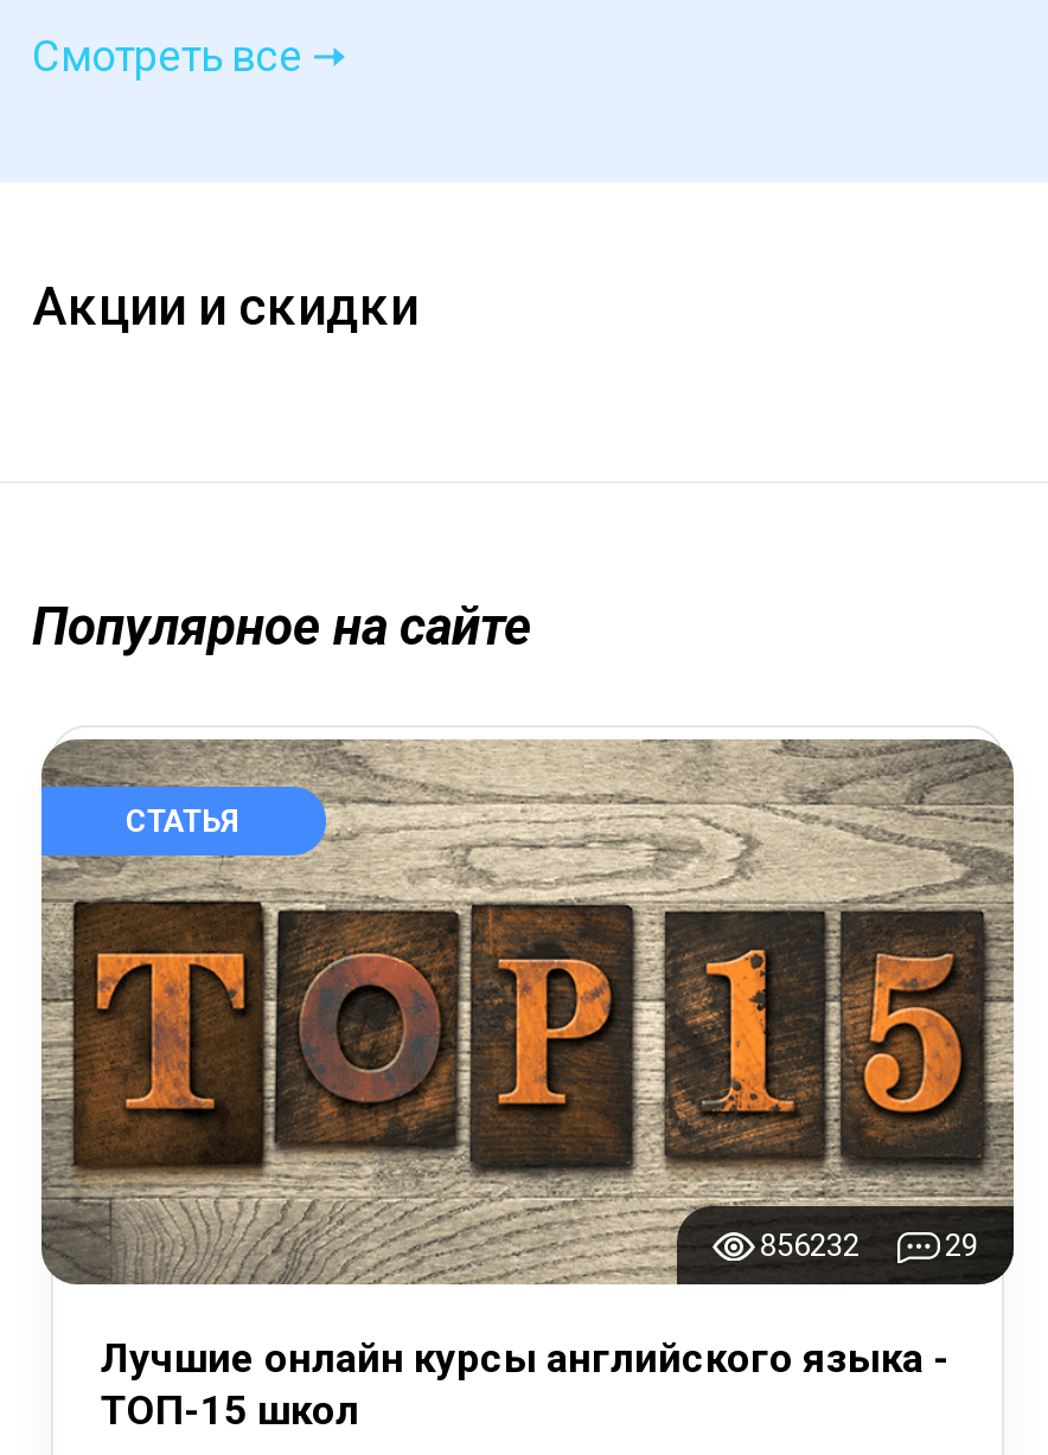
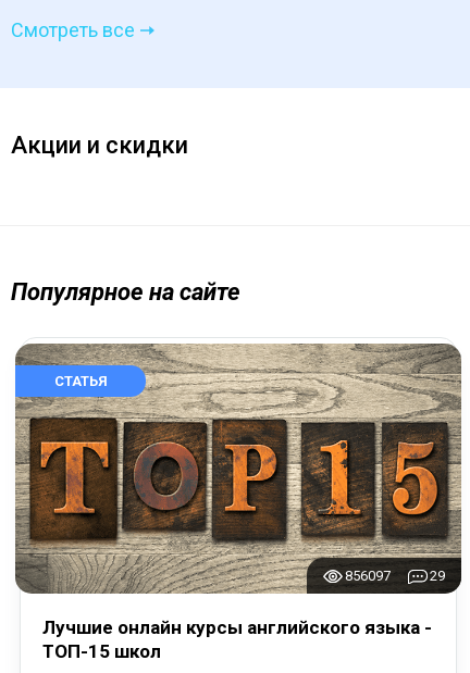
- 856232
+ 856097
